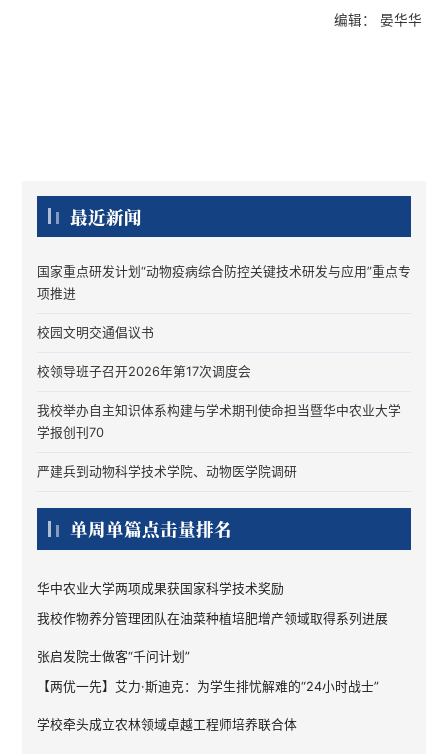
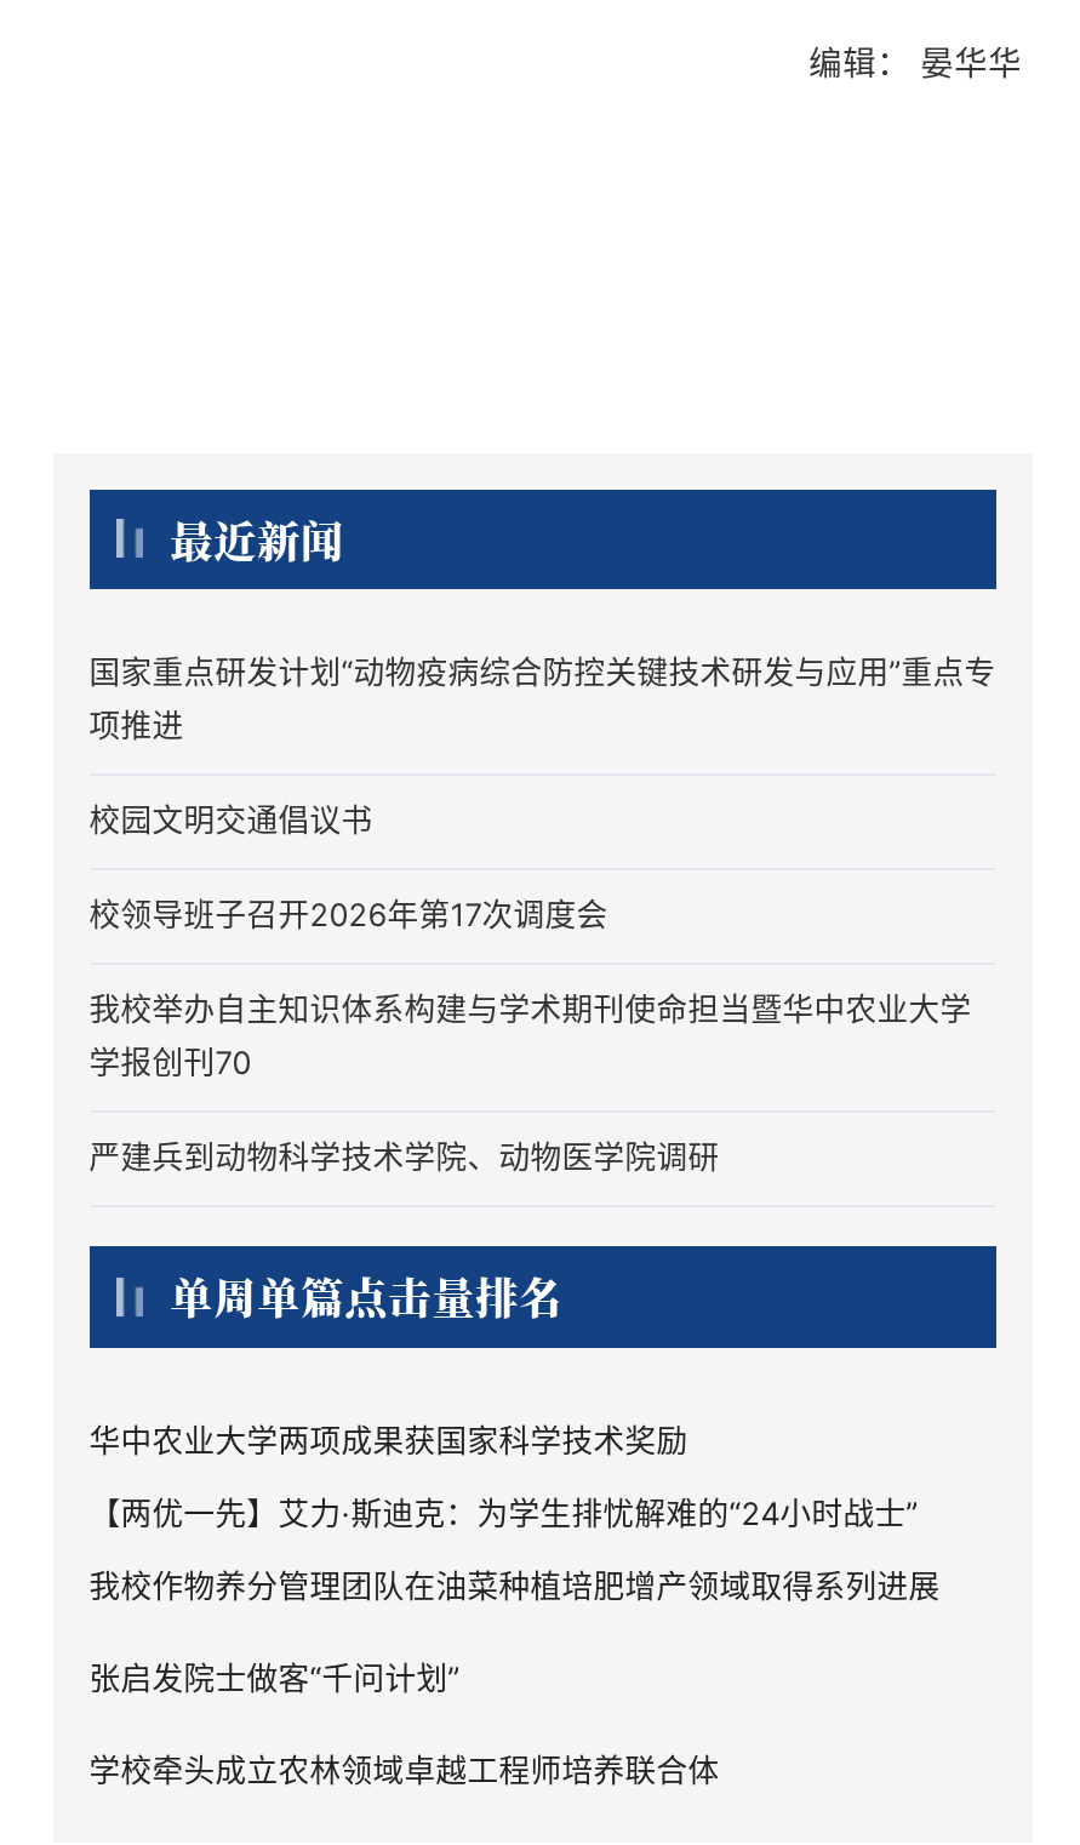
moved down: 我校作物养分管理团队在油菜种植培肥增产领域取得系列进展 | 张启发院士做客“千问计划”

moved up: 【两优一先】艾力·斯迪克：为学生排忧解难的“24小时战士”
